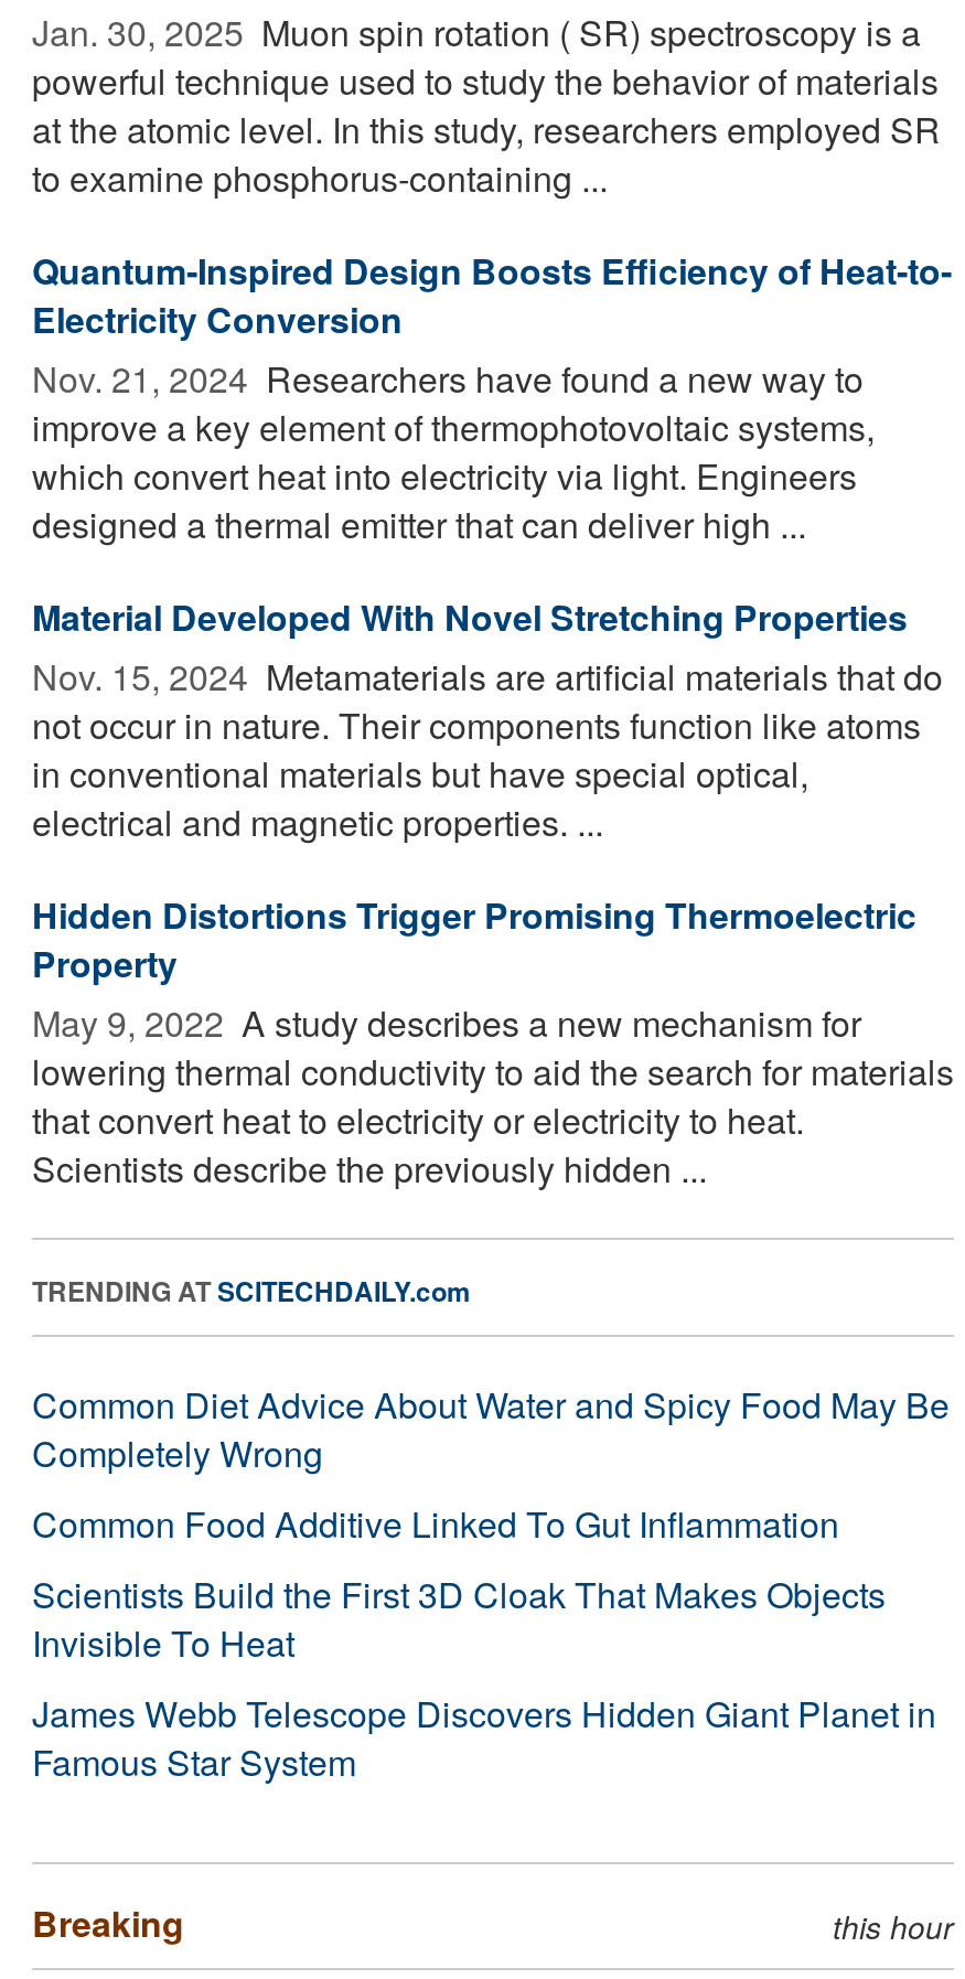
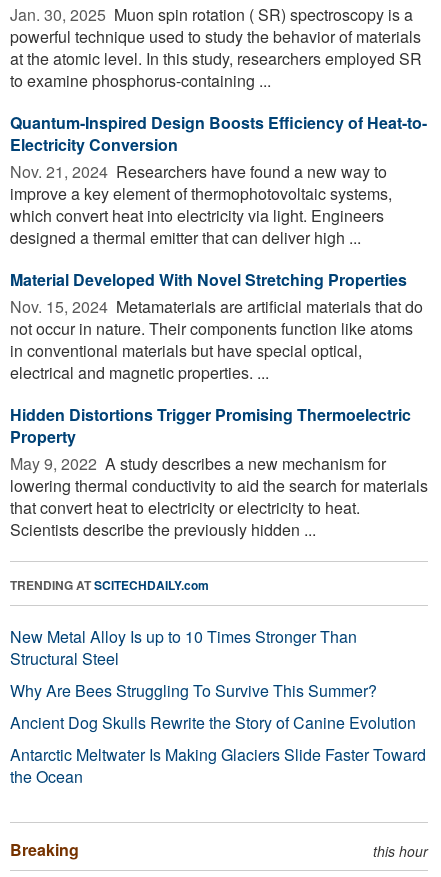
- Common Diet Advice About Water and Spicy Food May Be
- Completely Wrong
- Common Food Additive Linked To Gut Inflammation
- Scientists Build the First 3D Cloak That Makes Objects
- Invisible To Heat
- James Webb Telescope Discovers Hidden Giant Planet in
- Famous Star System
+ New Metal Alloy Is up to 10 Times Stronger Than
+ Structural Steel
+ Why Are Bees Struggling To Survive This Summer?
+ Ancient Dog Skulls Rewrite the Story of Canine Evolution
+ Antarctic Meltwater Is Making Glaciers Slide Faster Toward
+ the Ocean
